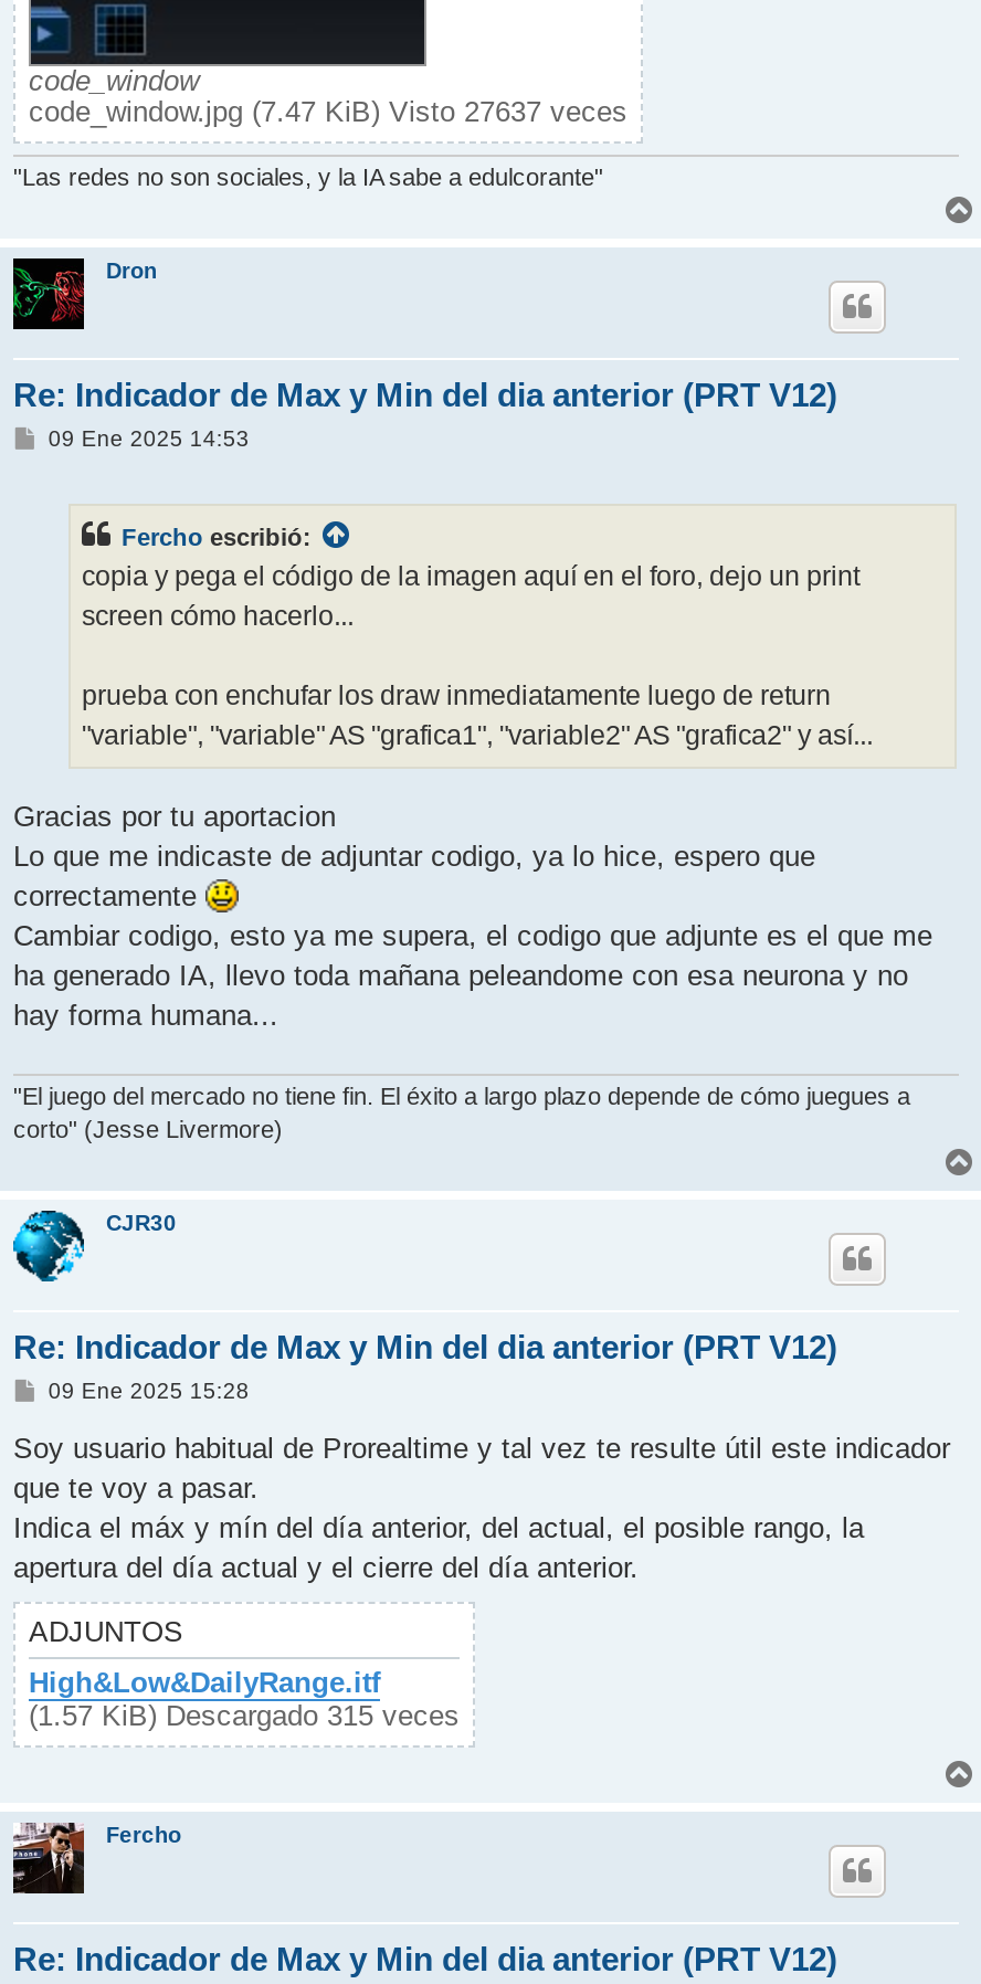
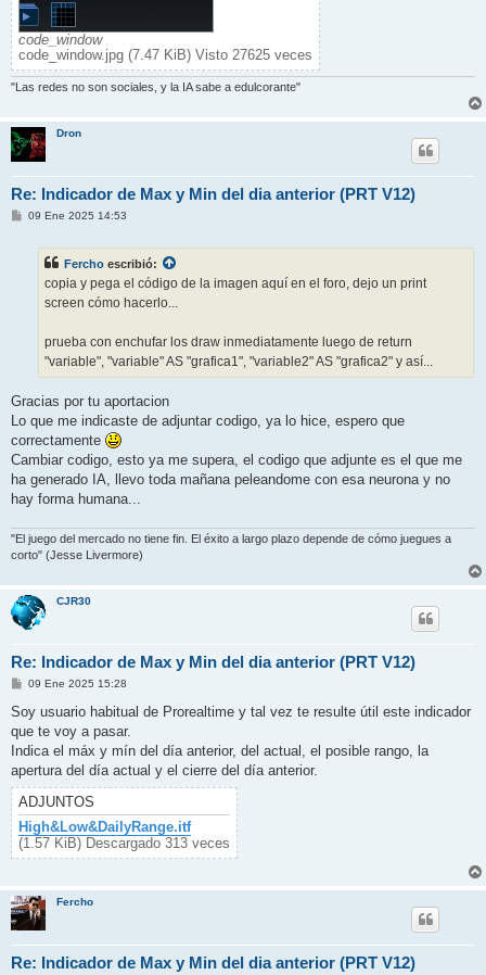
- code_window.jpg (7.47 KiB) Visto 27637 veces
+ code_window.jpg (7.47 KiB) Visto 27625 veces

- (1.57 KiB) Descargado 315 veces
+ (1.57 KiB) Descargado 313 veces
